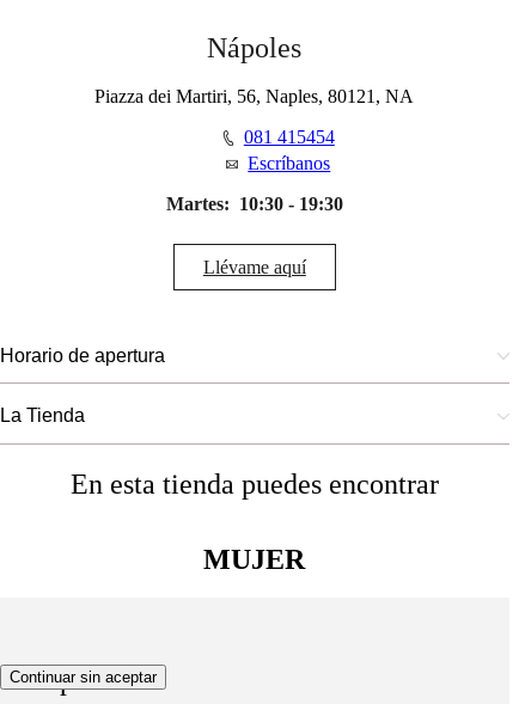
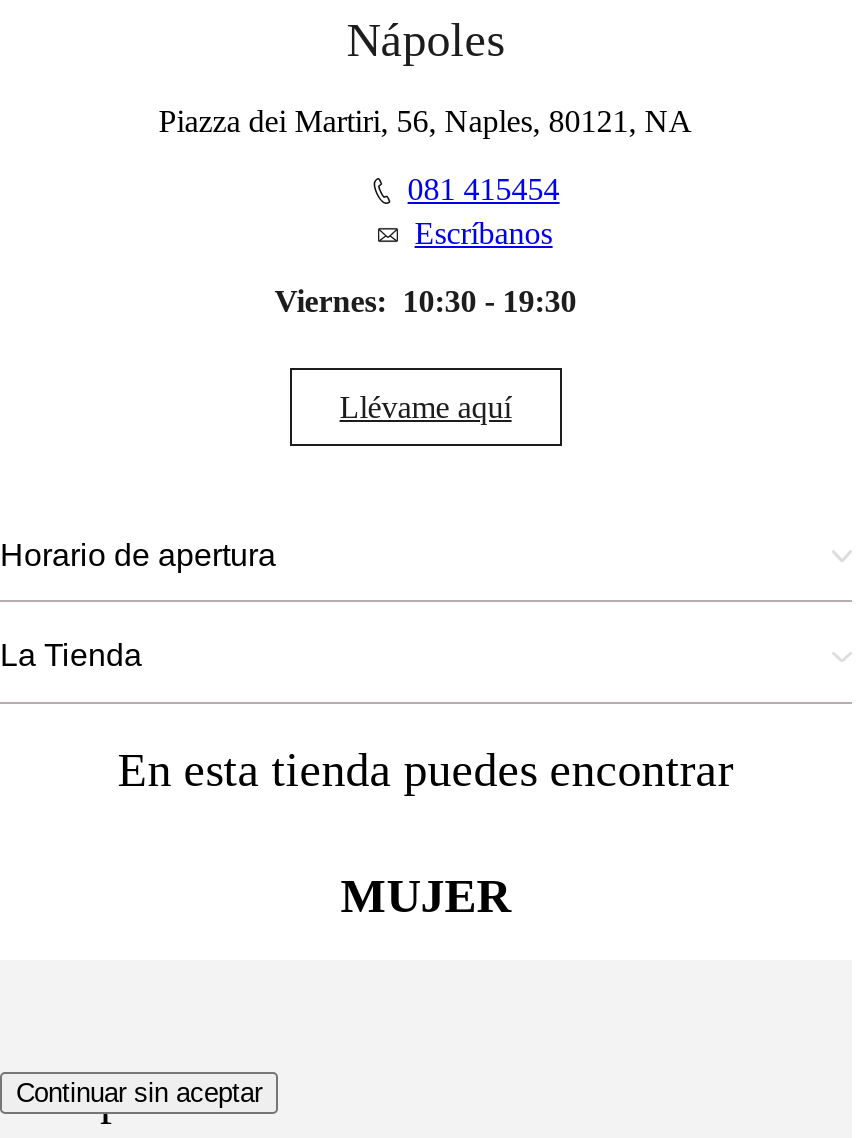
- Martes: 10:30 - 19:30
+ Viernes: 10:30 - 19:30
